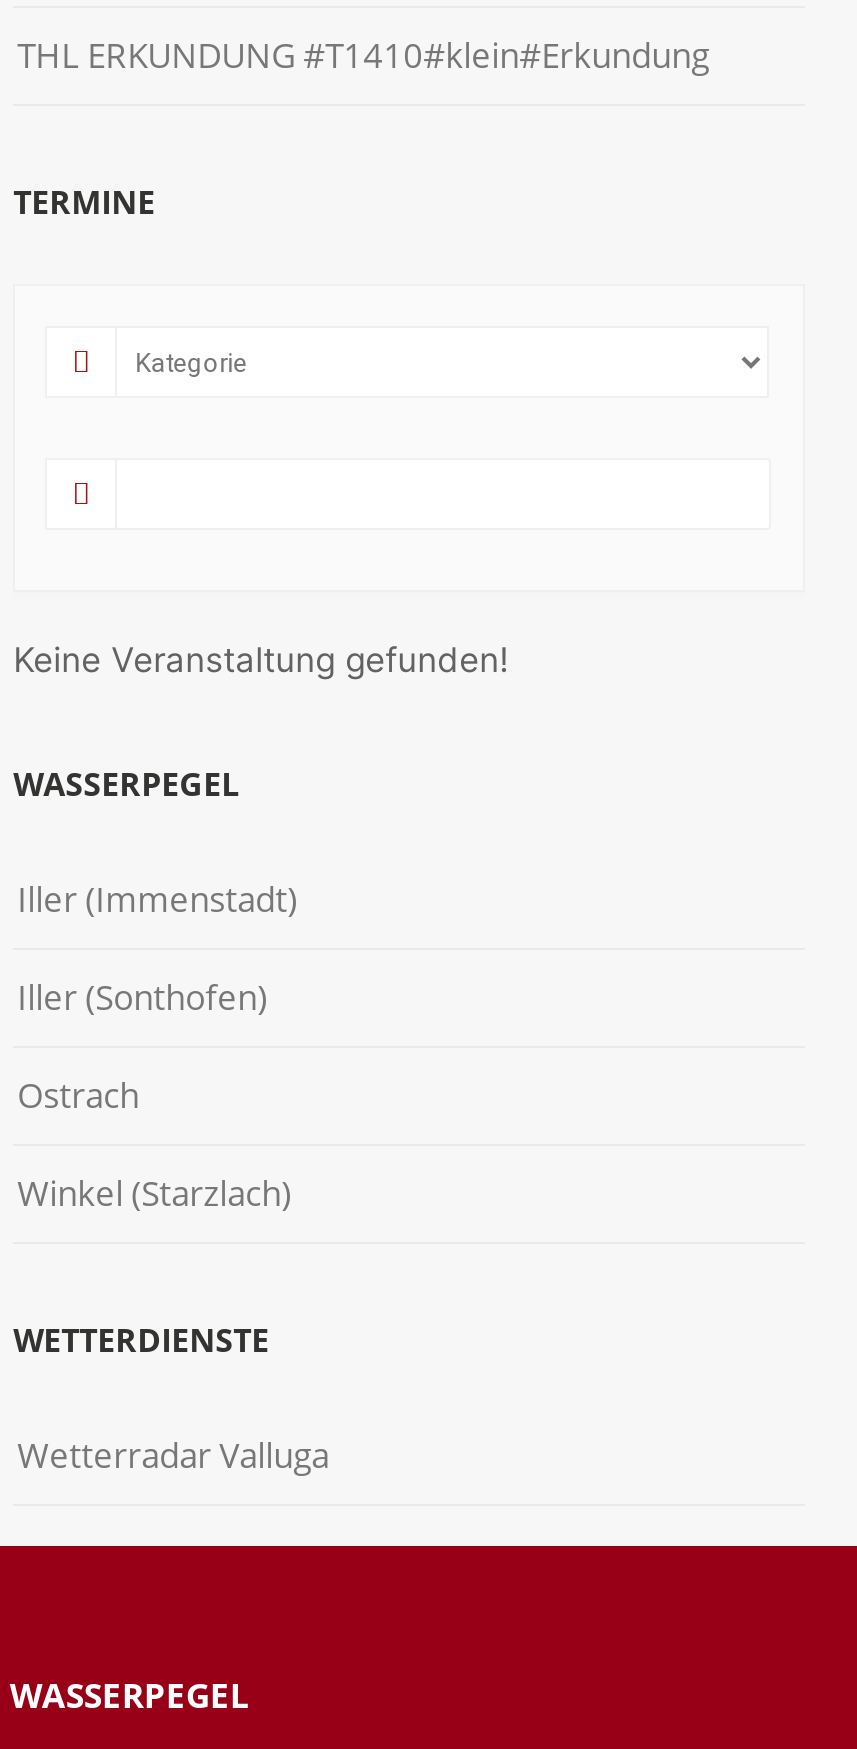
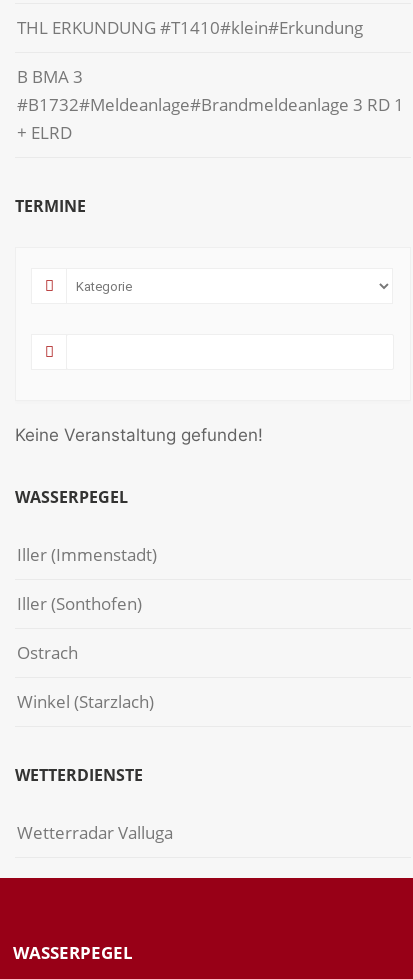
+ B BMA 3
+ #B1732#Meldeanlage#Brandmeldeanlage 3 RD 1
+ + ELRD
